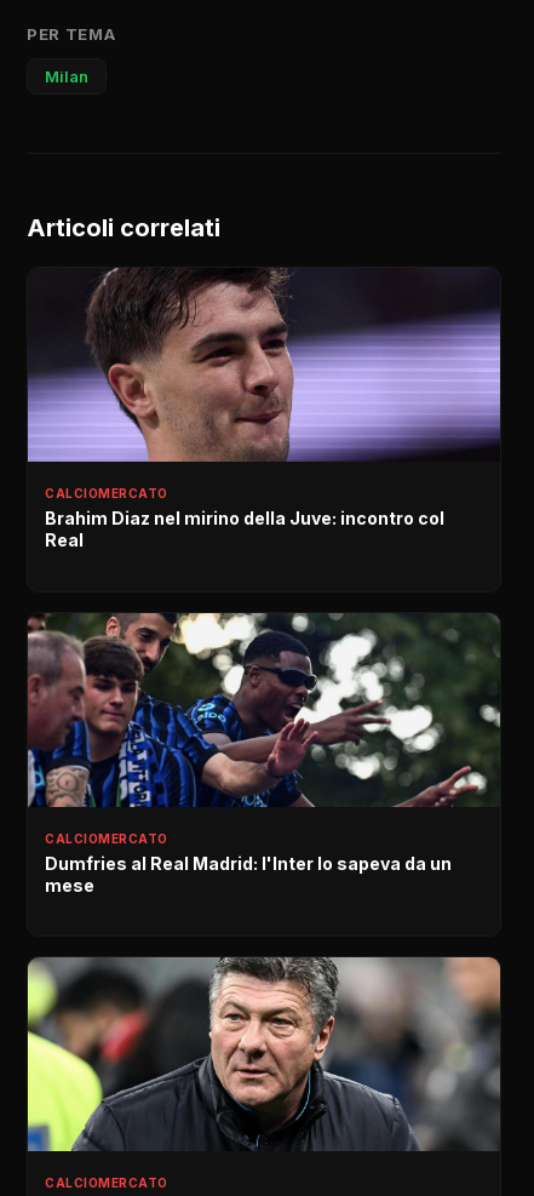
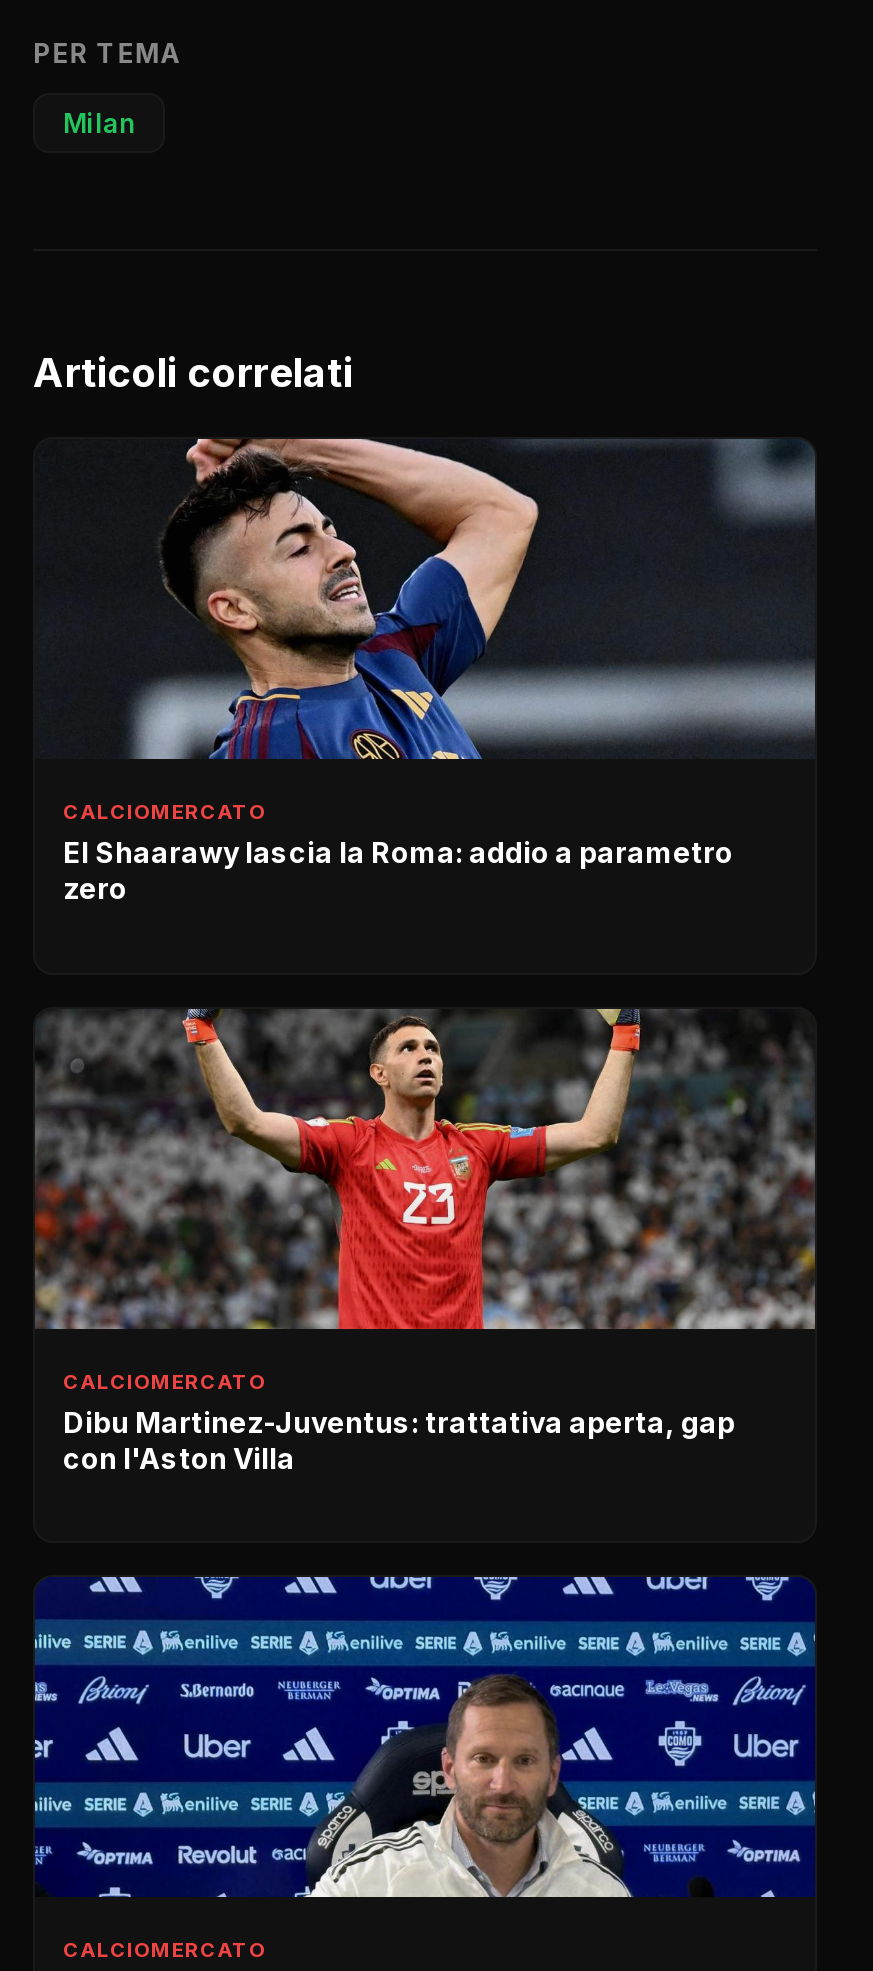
- [image]
- Brahim Diaz nel mirino della Juve: incontro col
- Real
+ [image]
+ El Shaarawy lascia la Roma: addio a parametro
+ zero

- [image]
- Dumfries al Real Madrid: l'Inter lo sapeva da un
- mese
+ [image]
+ Dibu Martinez-Juventus: trattativa aperta, gap
+ con l'Aston Villa

- [image]
+ [image]
